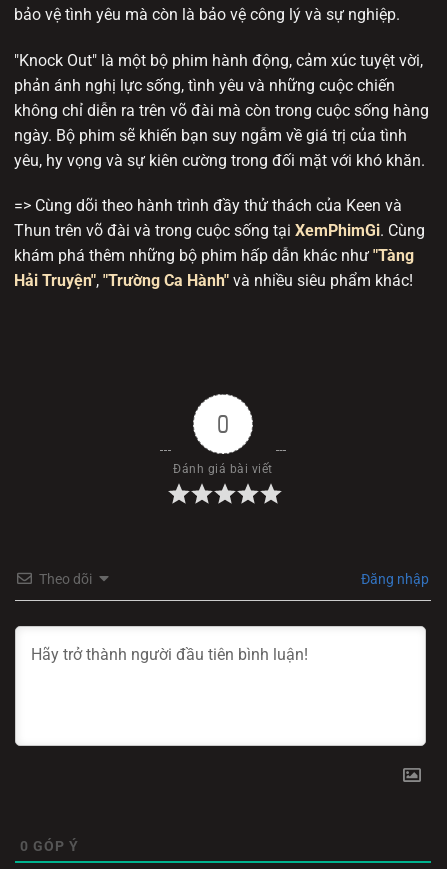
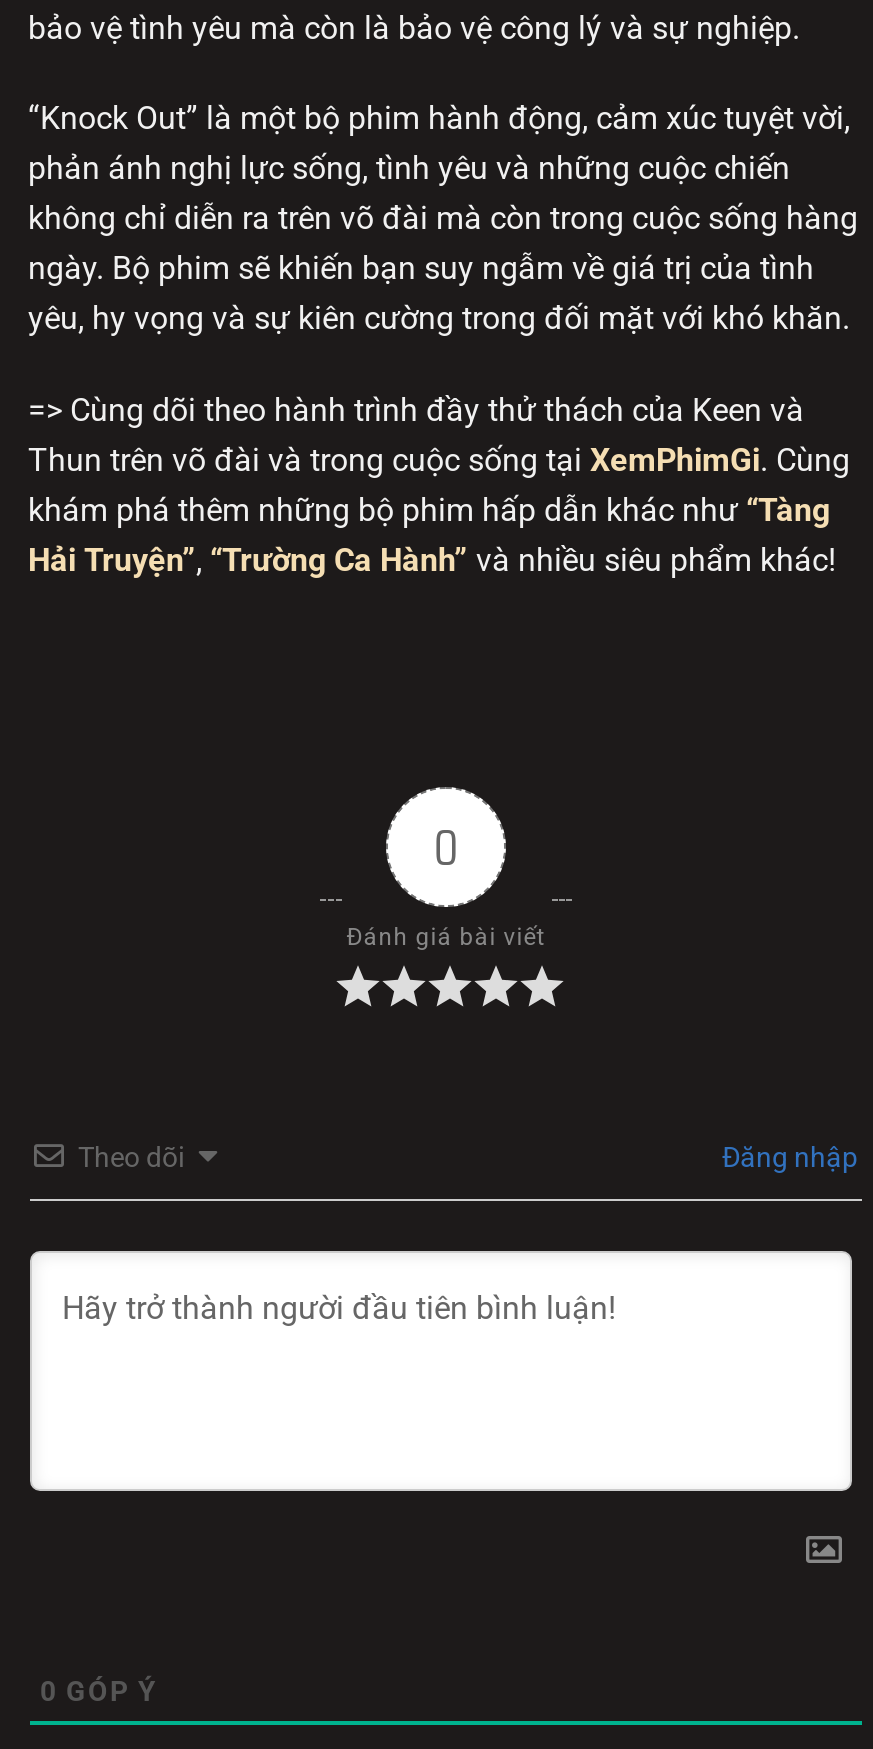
- "Knock Out" là một bộ phim hành động, cảm xúc tuyệt vời,
+ “Knock Out” là một bộ phim hành động, cảm xúc tuyệt vời,

- khám phá thêm những bộ phim hấp dẫn khác như "Tàng
+ khám phá thêm những bộ phim hấp dẫn khác như “Tàng

- Hải Truyện", "Trường Ca Hành" và nhiều siêu phẩm khác!
+ Hải Truyện”, “Trường Ca Hành” và nhiều siêu phẩm khác!
